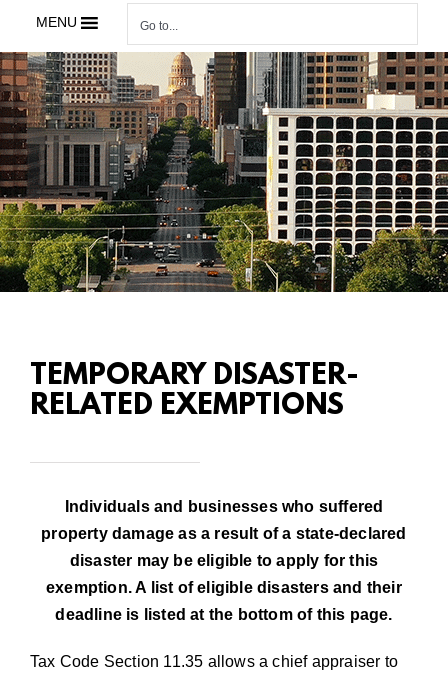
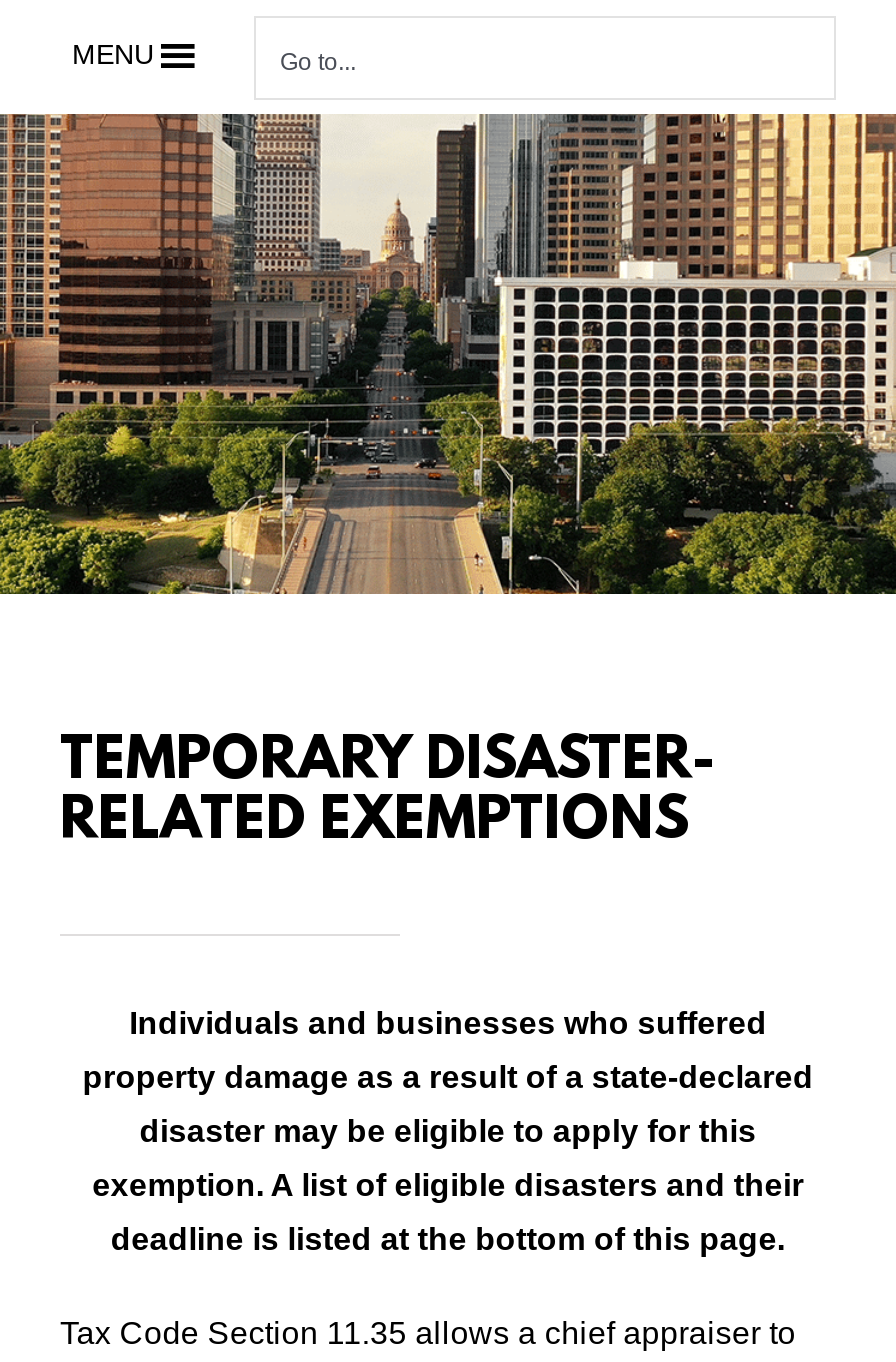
- [image]
+ [image]
